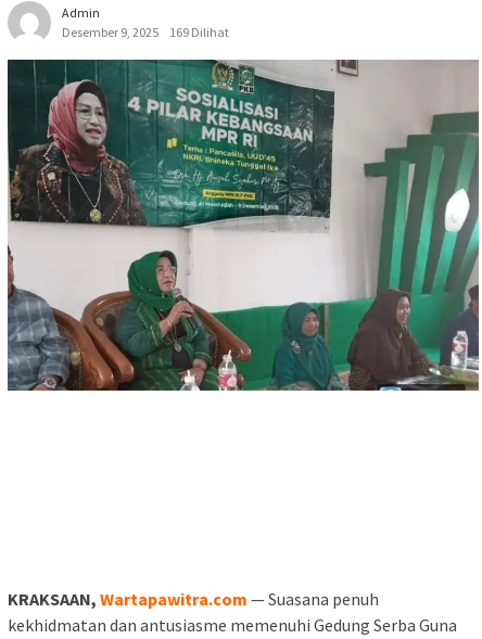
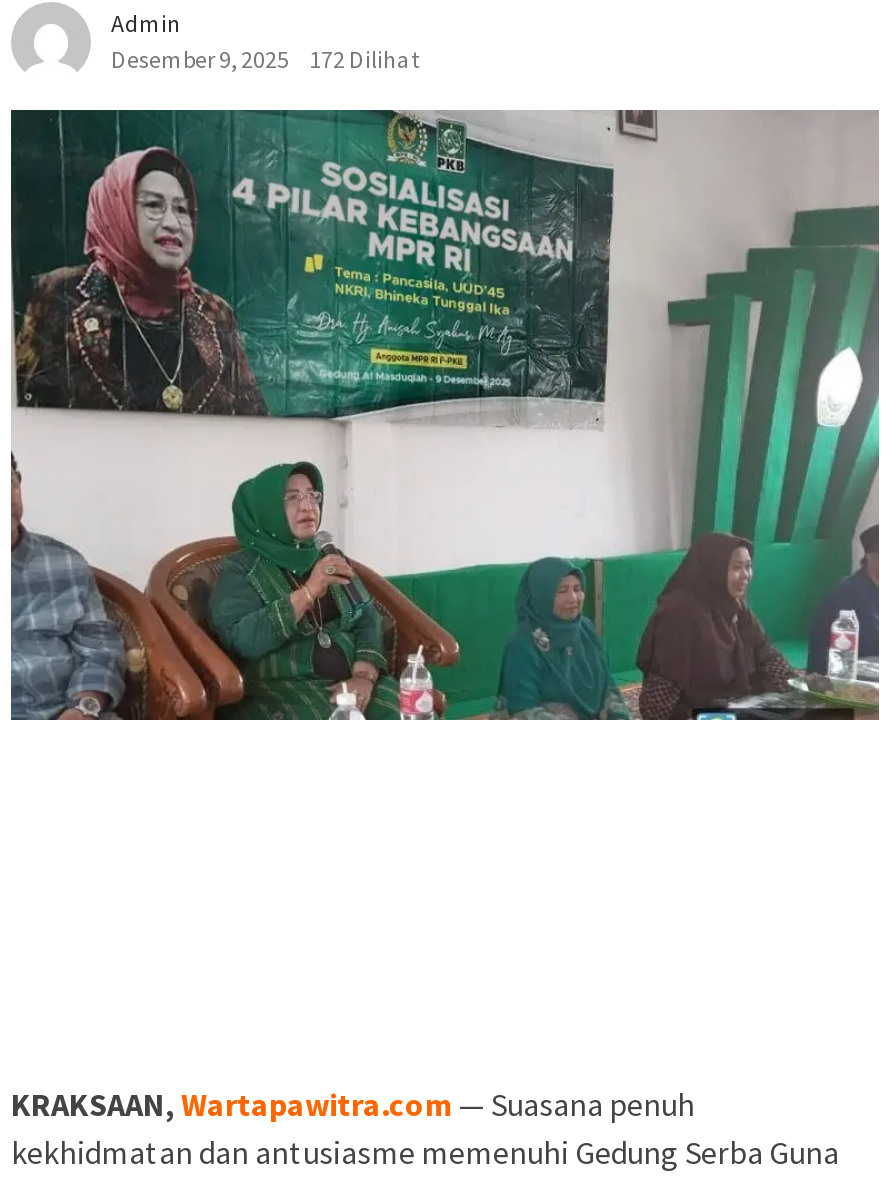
- Desember 9, 2025 169 Dilihat
+ Desember 9, 2025 172 Dilihat
